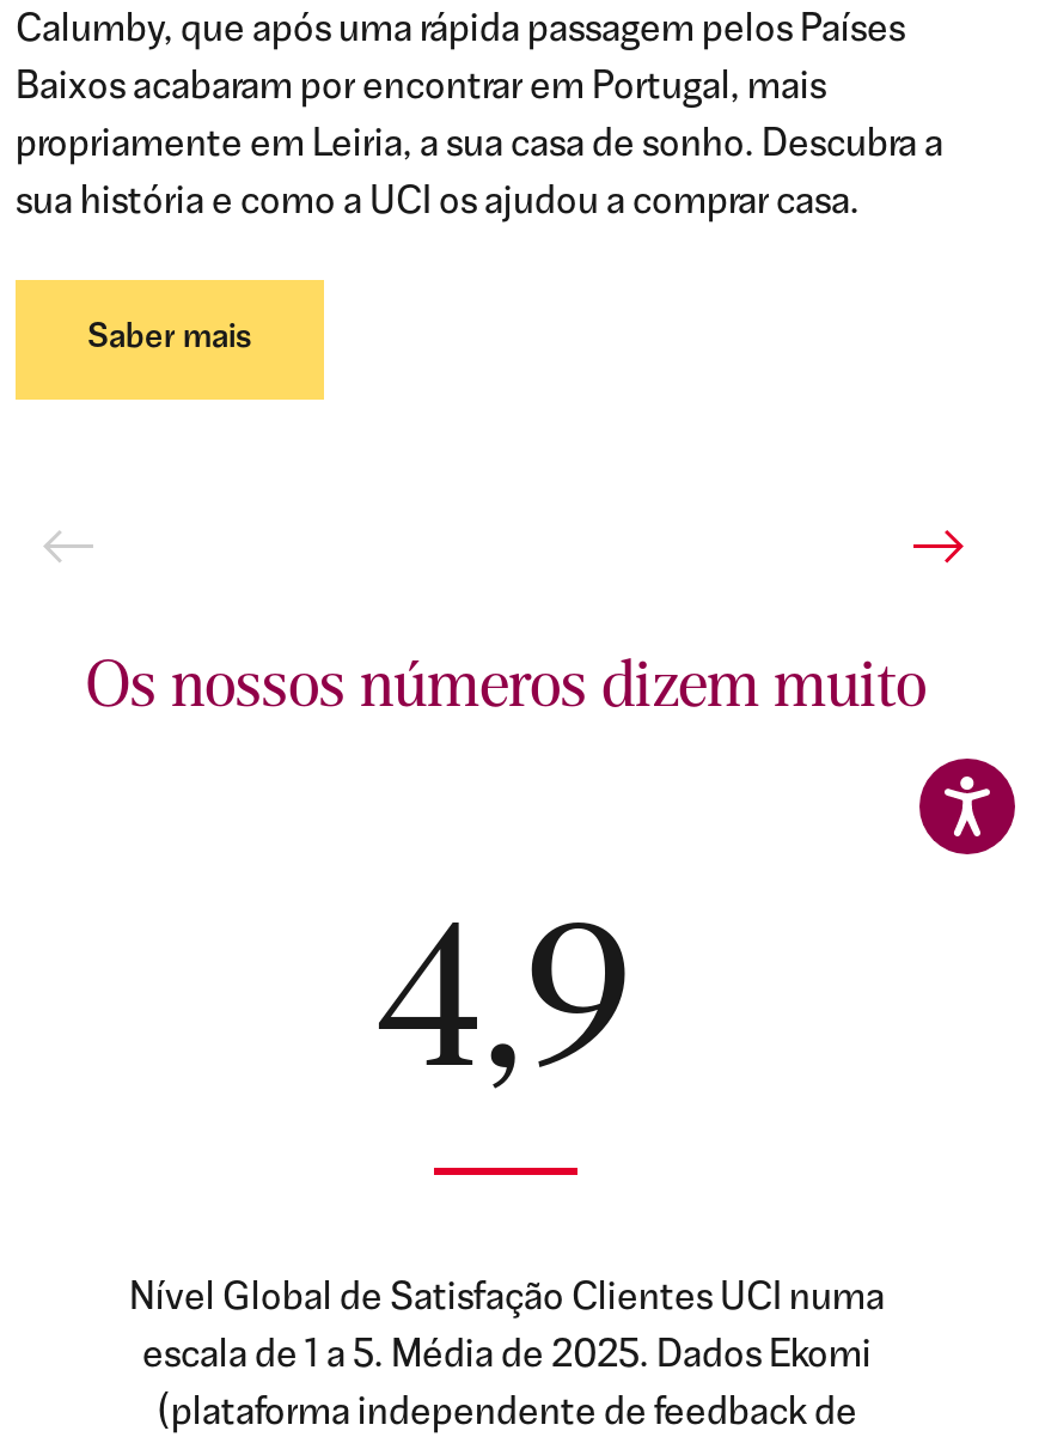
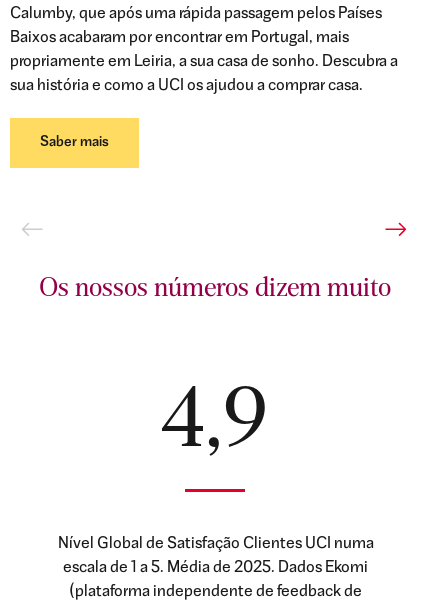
- [image]
